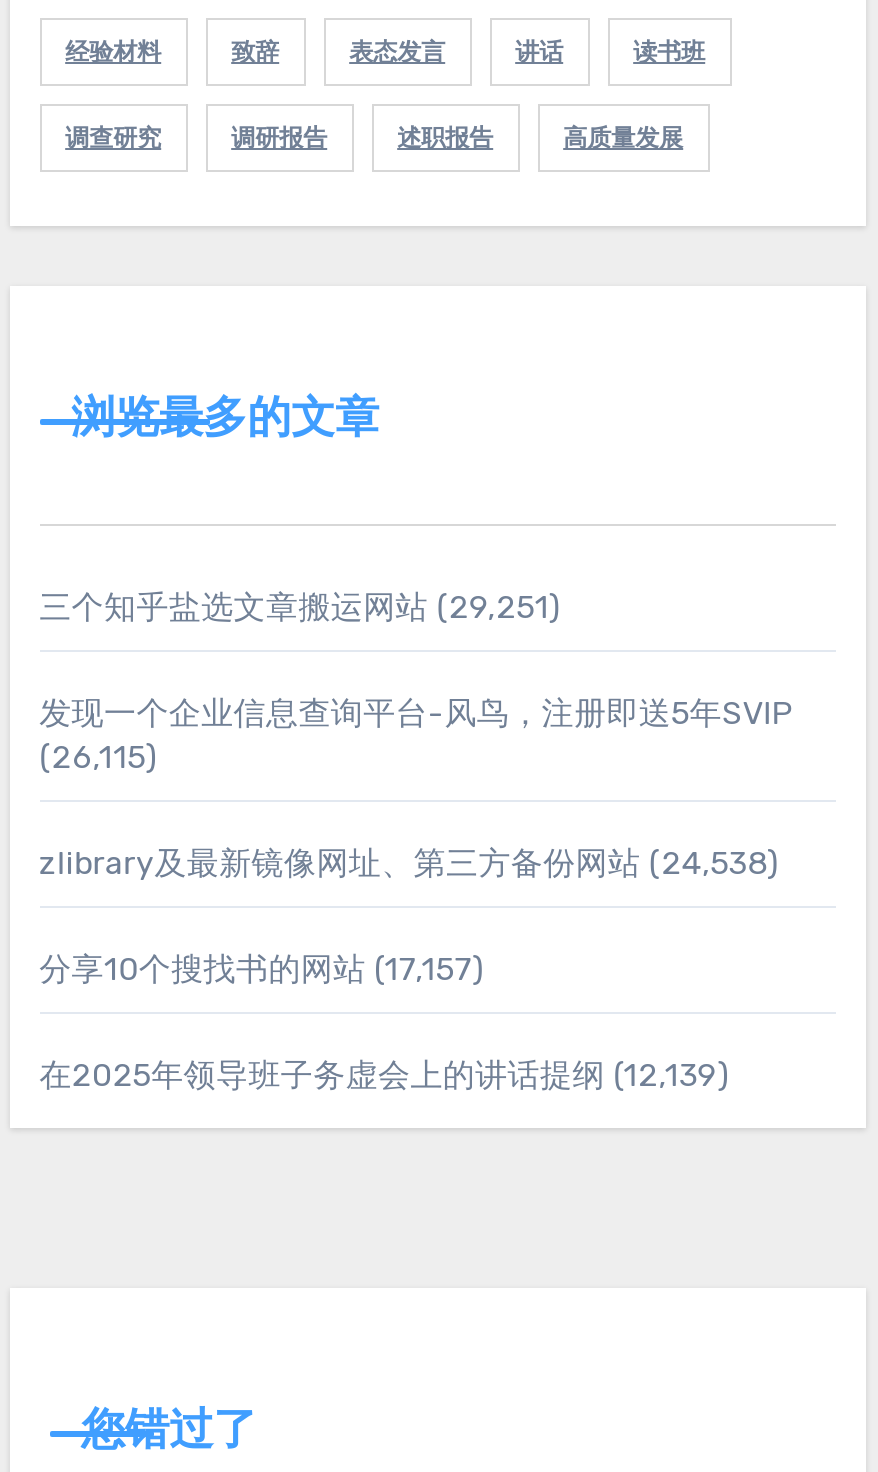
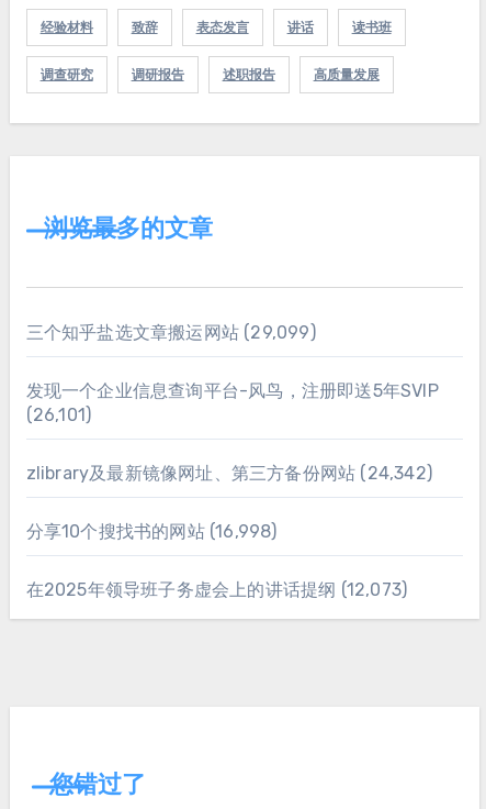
- 三个知乎盐选文章搬运网站 (29,251)
+ 三个知乎盐选文章搬运网站 (29,099)

- (26,115)
+ (26,101)

- zlibrary及最新镜像网址、第三方备份网站 (24,538)
+ zlibrary及最新镜像网址、第三方备份网站 (24,342)

- 分享10个搜找书的网站 (17,157)
+ 分享10个搜找书的网站 (16,998)

- 在2025年领导班子务虚会上的讲话提纲 (12,139)
+ 在2025年领导班子务虚会上的讲话提纲 (12,073)
